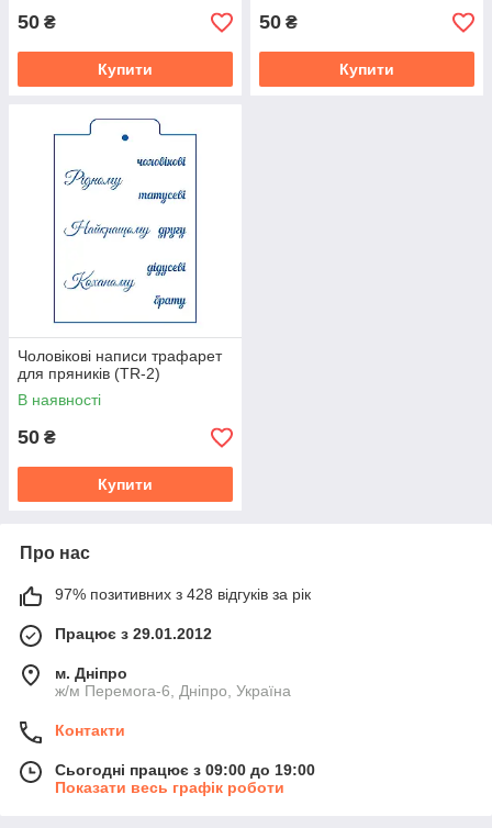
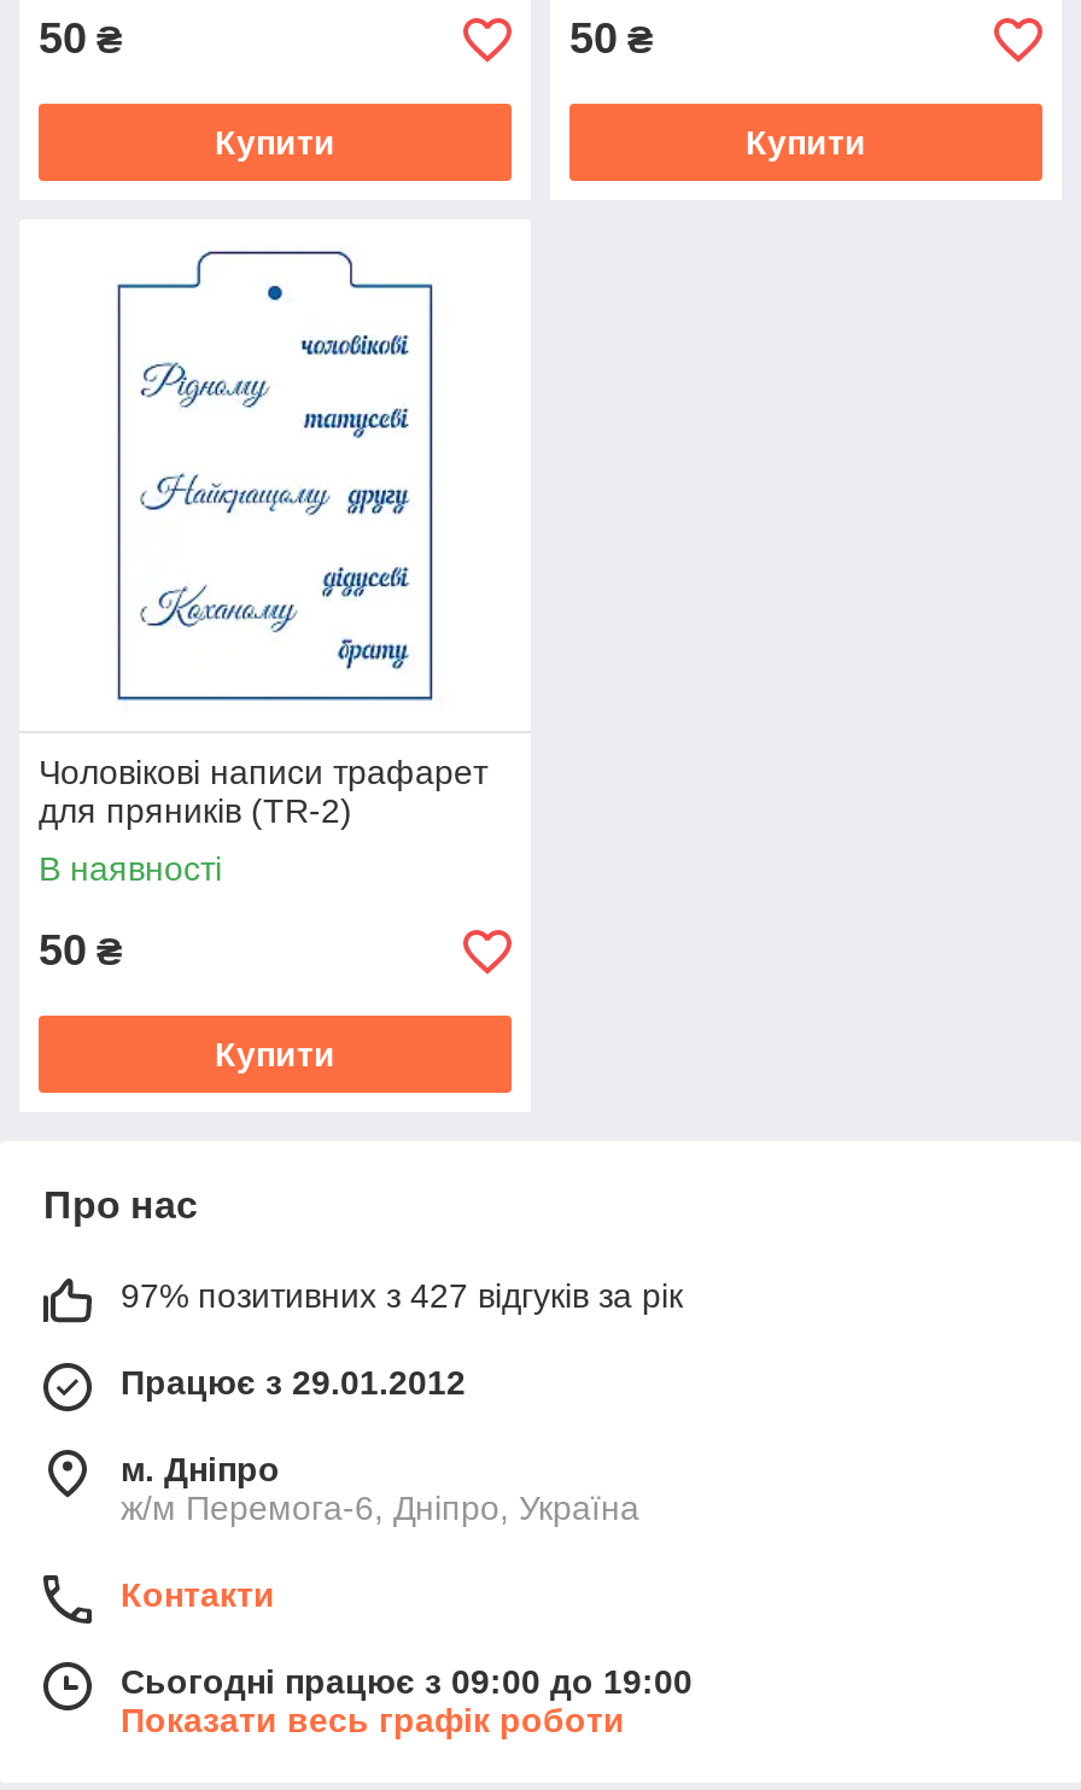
- 97% позитивних з 428 відгуків за рік
+ 97% позитивних з 427 відгуків за рік
